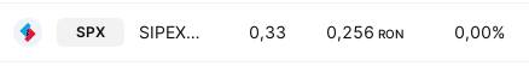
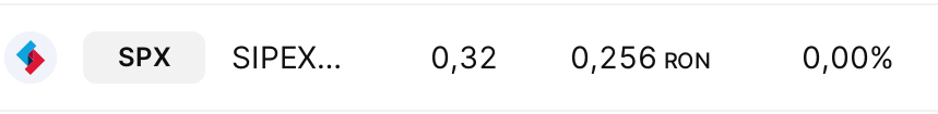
- 0,33 0,256 RON
+ 0,32 0,256 RON
